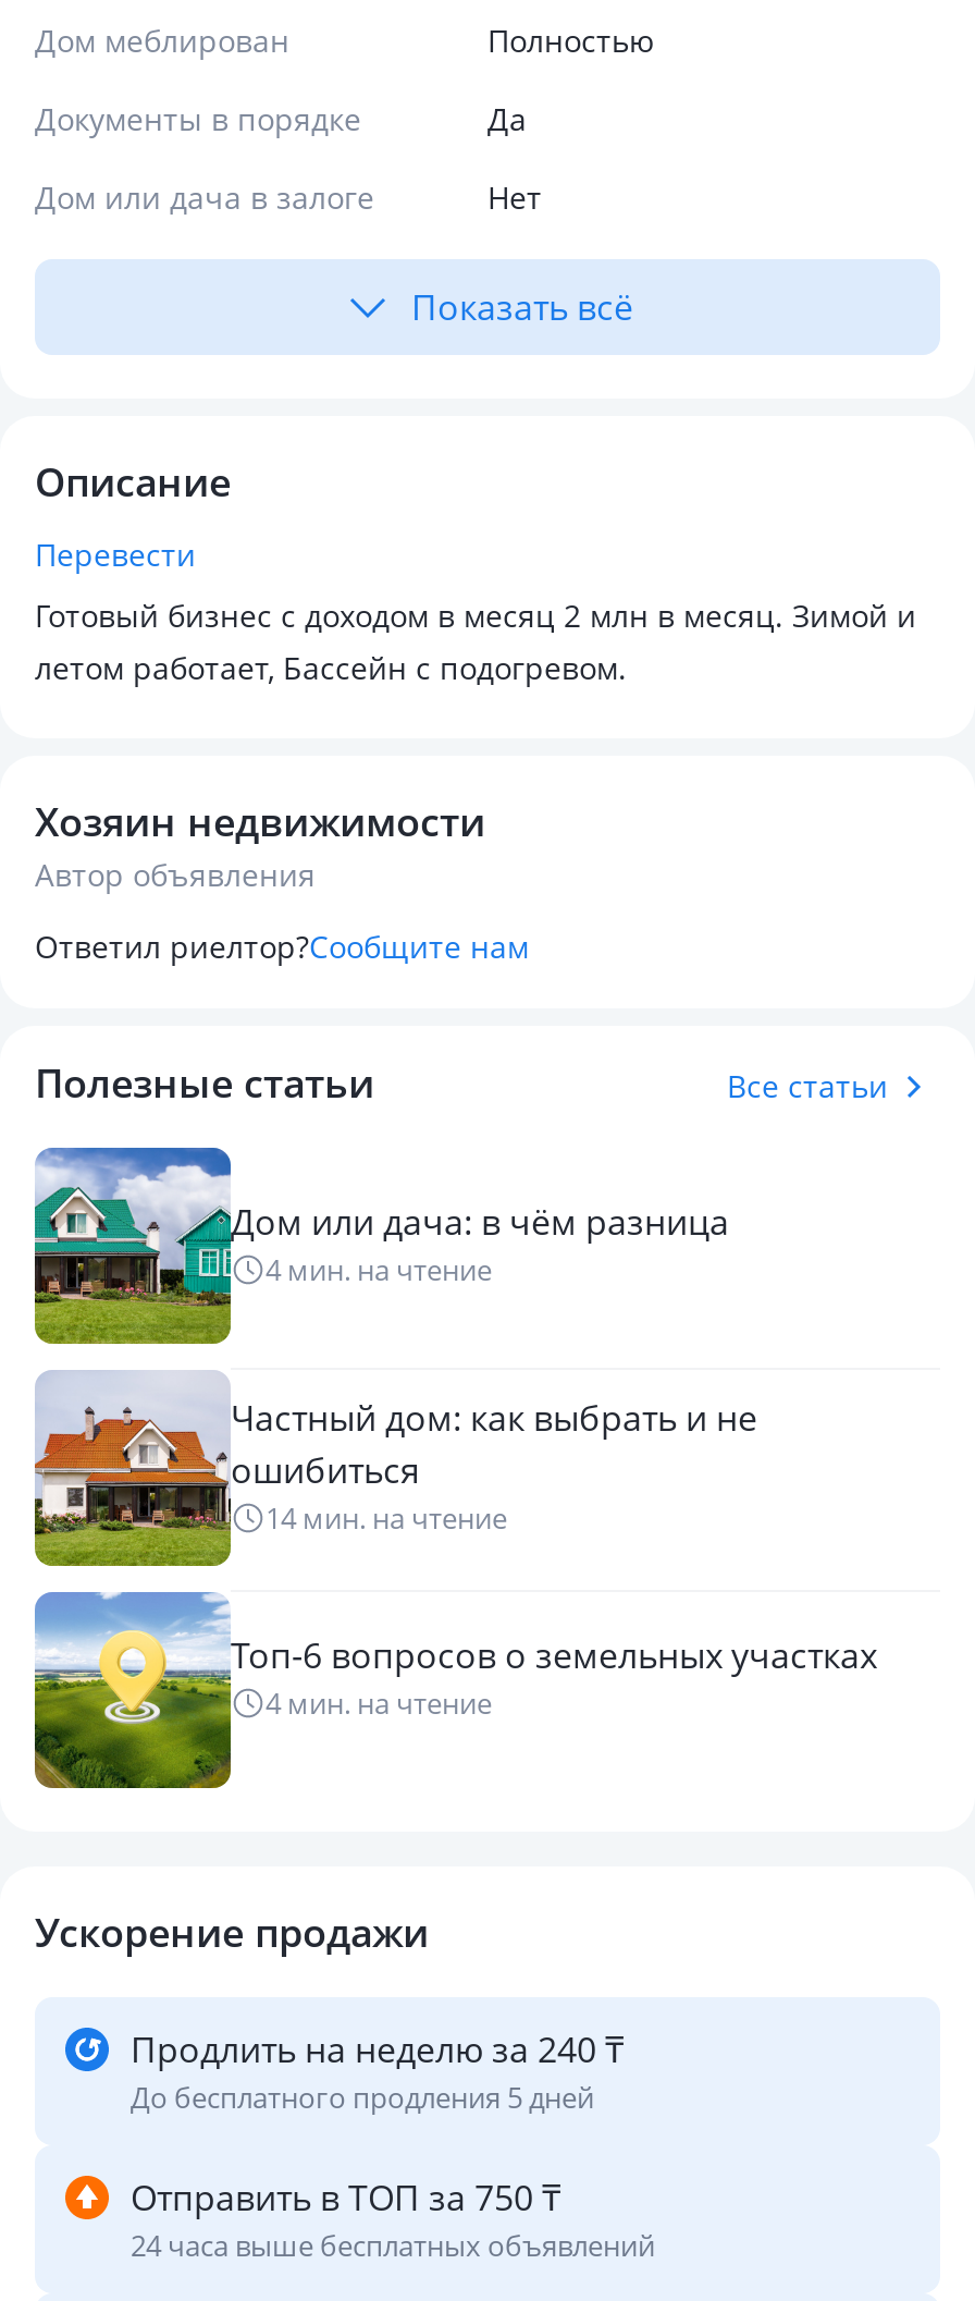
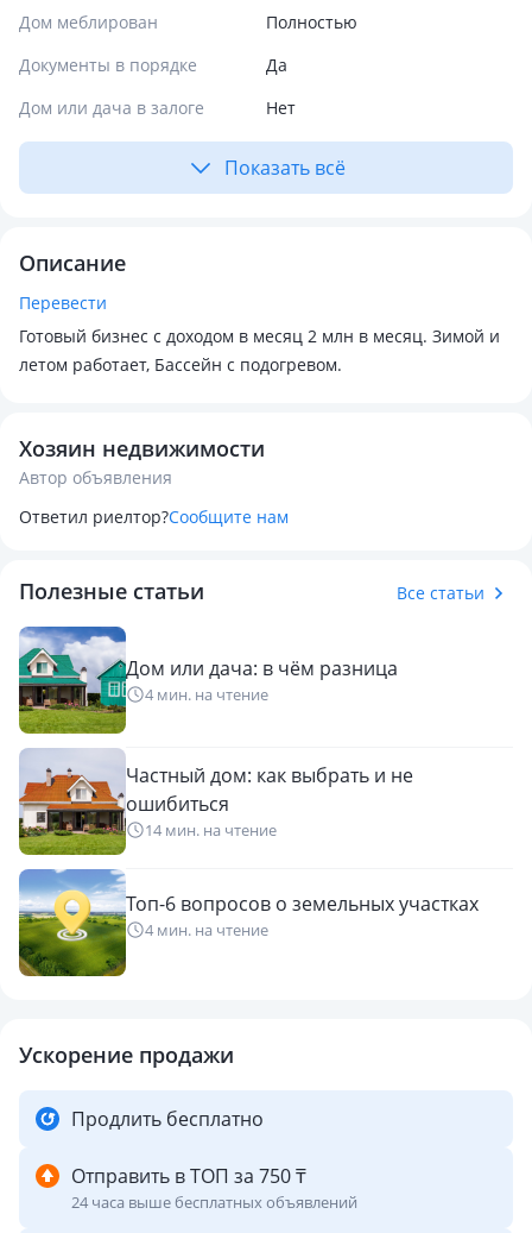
- Продлить на неделю за 240 ₸
- До бесплатного продления 5 дней
+ Продлить бесплатно
